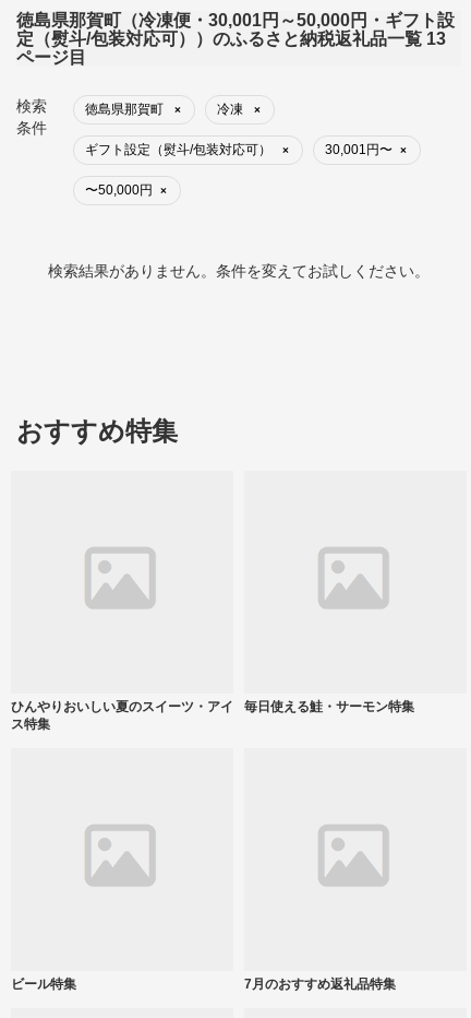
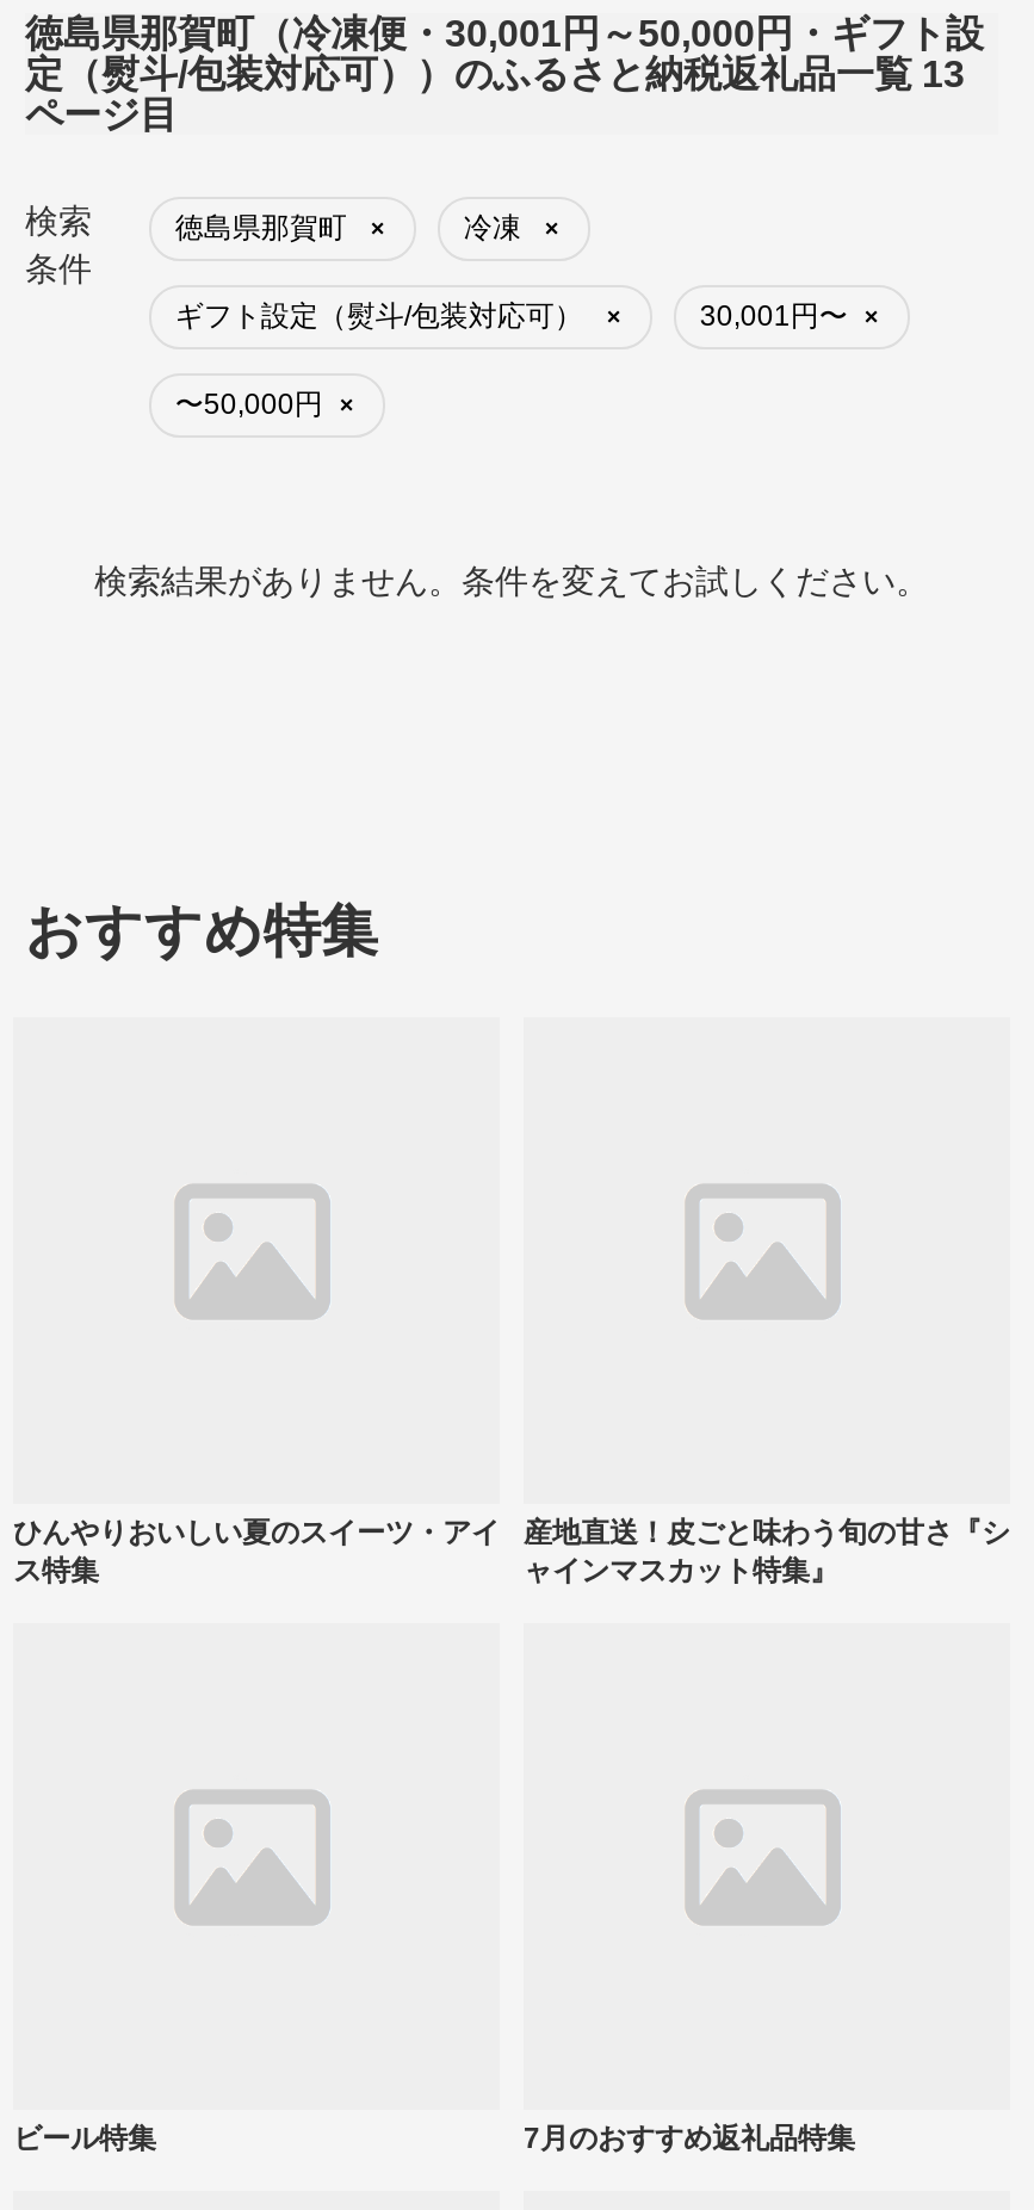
- 毎日使える鮭・サーモン特集
+ 産地直送！皮ごと味わう旬の甘さ『シ
+ ャインマスカット特集』
